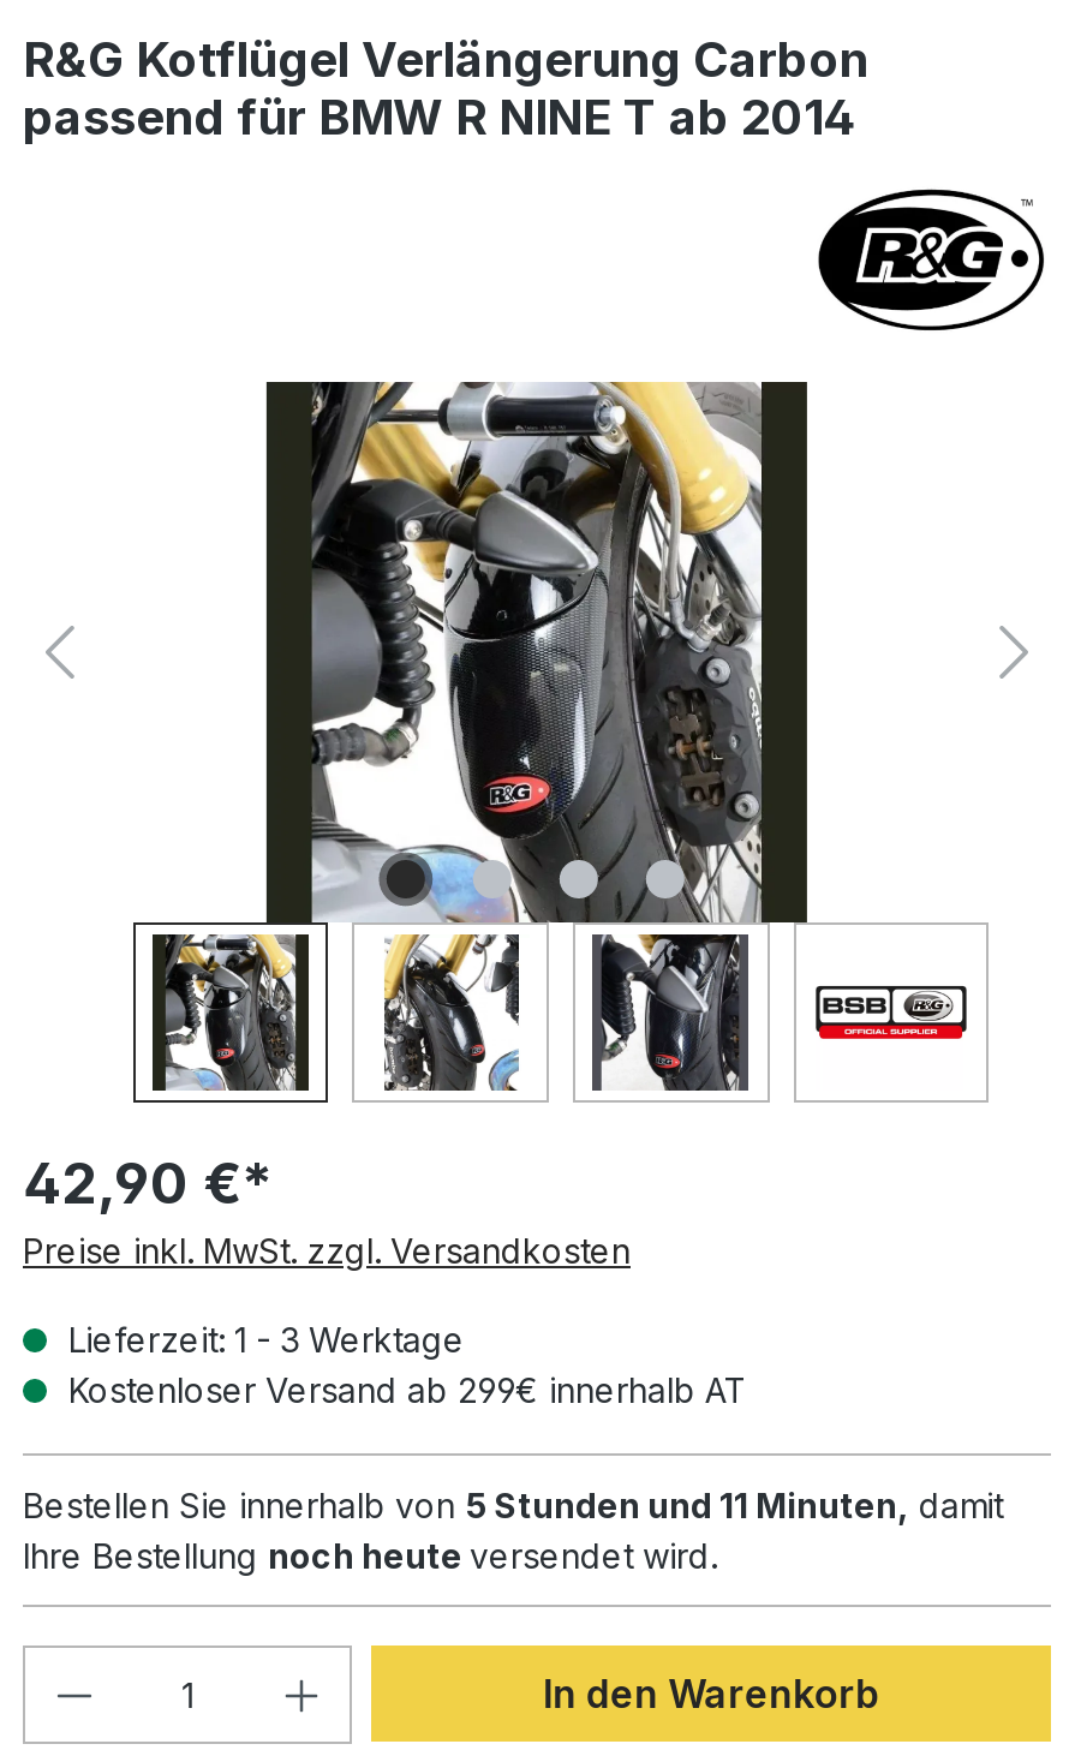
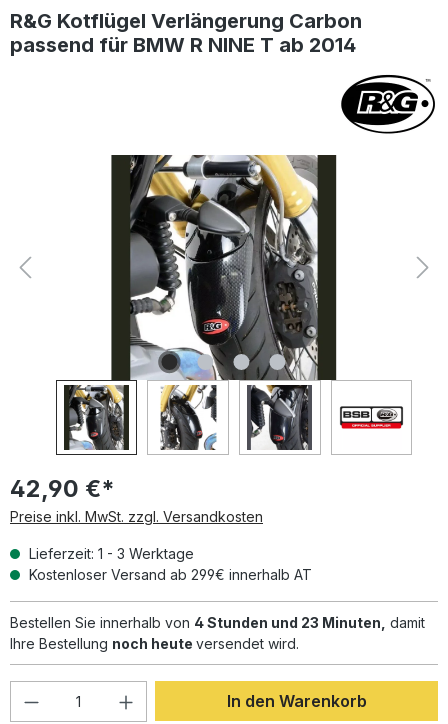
- Bestellen Sie innerhalb von 5 Stunden und 11 Minuten, damit
+ Bestellen Sie innerhalb von 4 Stunden und 23 Minuten, damit
